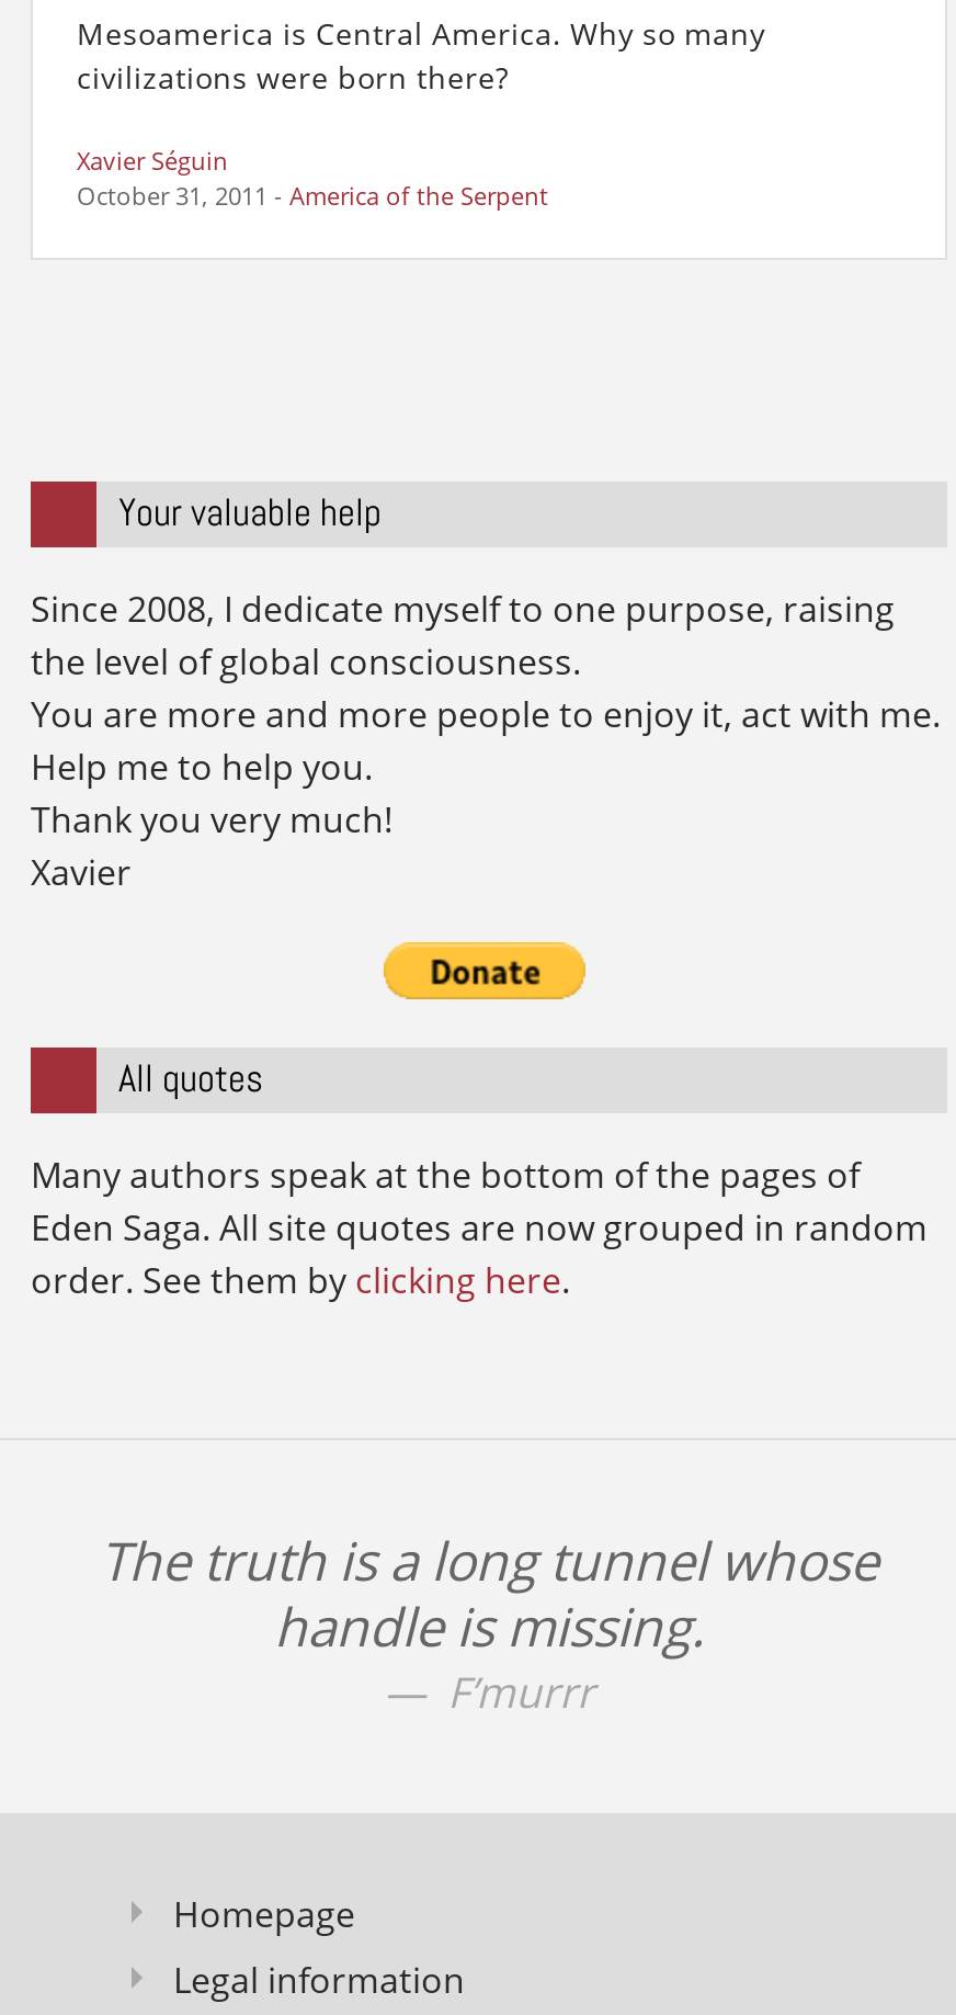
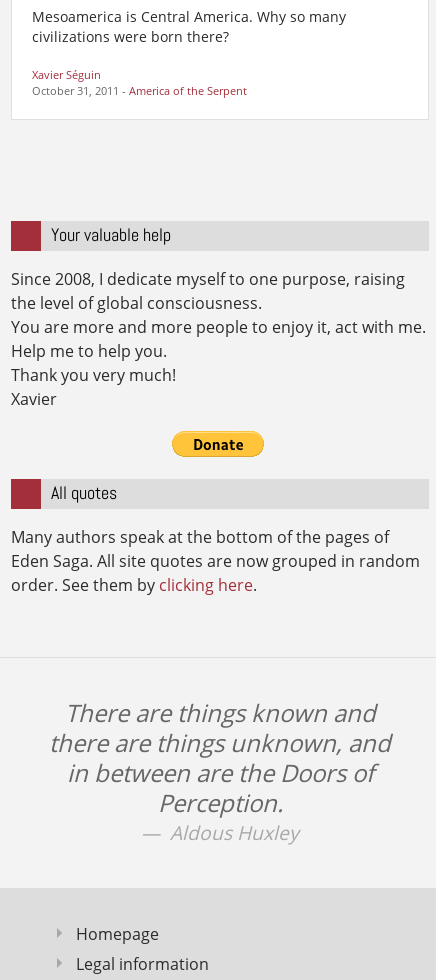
- The truth is a long tunnel whose
- handle is missing.
- F’murrr
+ There are things known and
+ there are things unknown, and
+ in between are the Doors of
+ Perception.
+ Aldous Huxley
